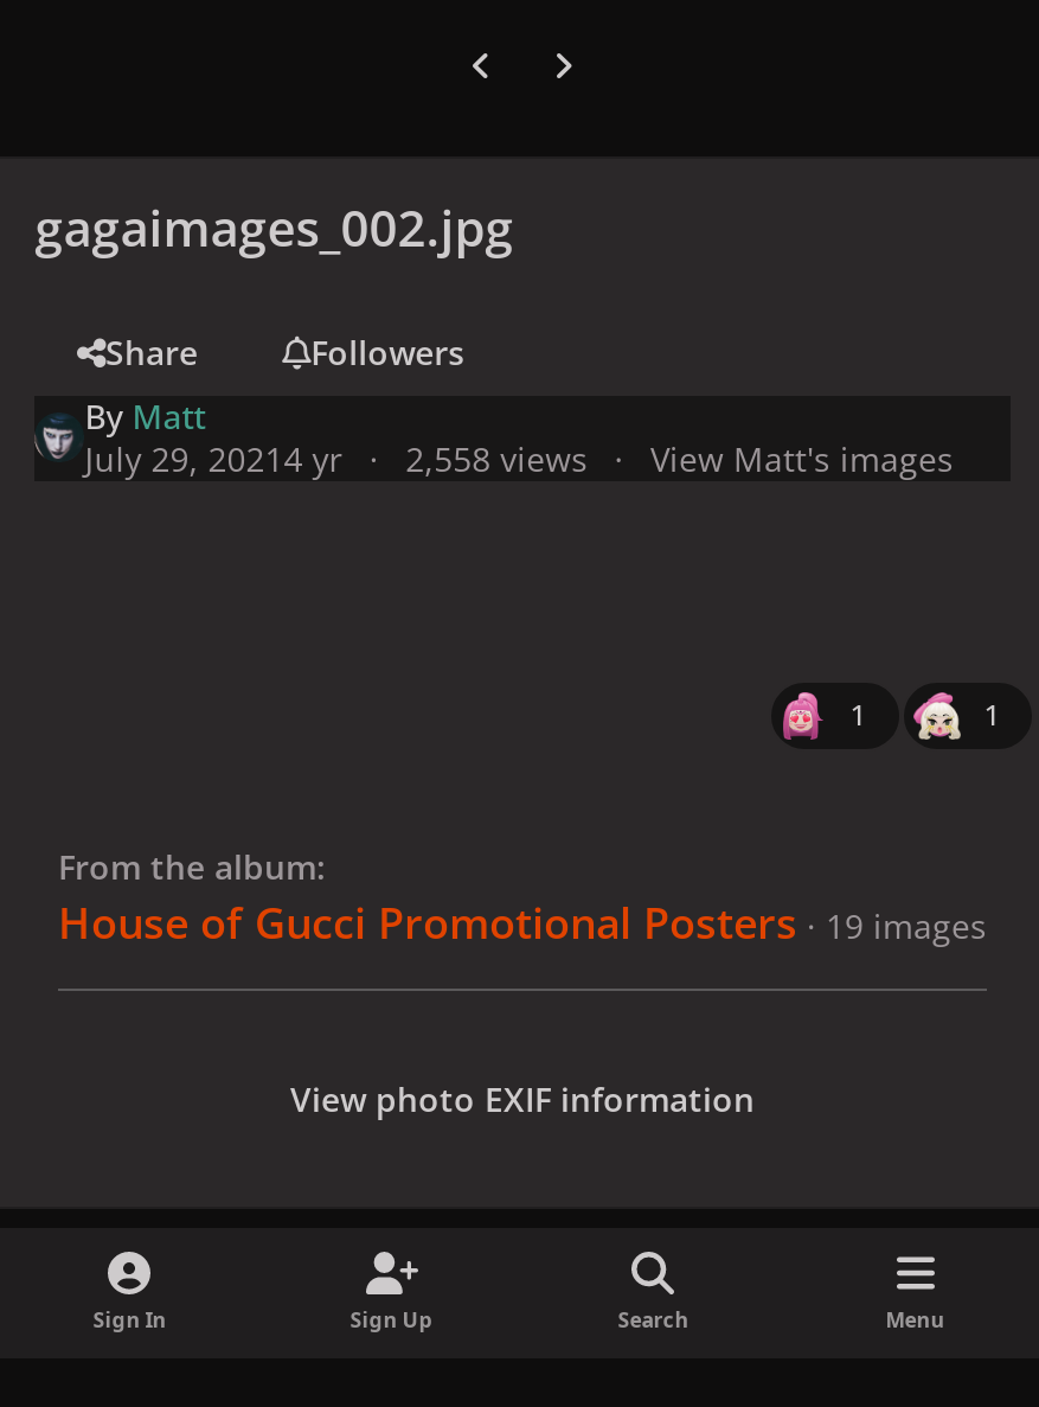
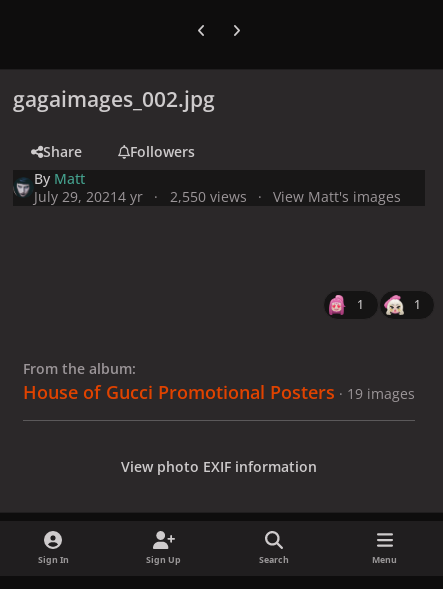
- July 29, 2021 4 yr 2,558 views View Matt's images
+ July 29, 2021 4 yr 2,550 views View Matt's images
